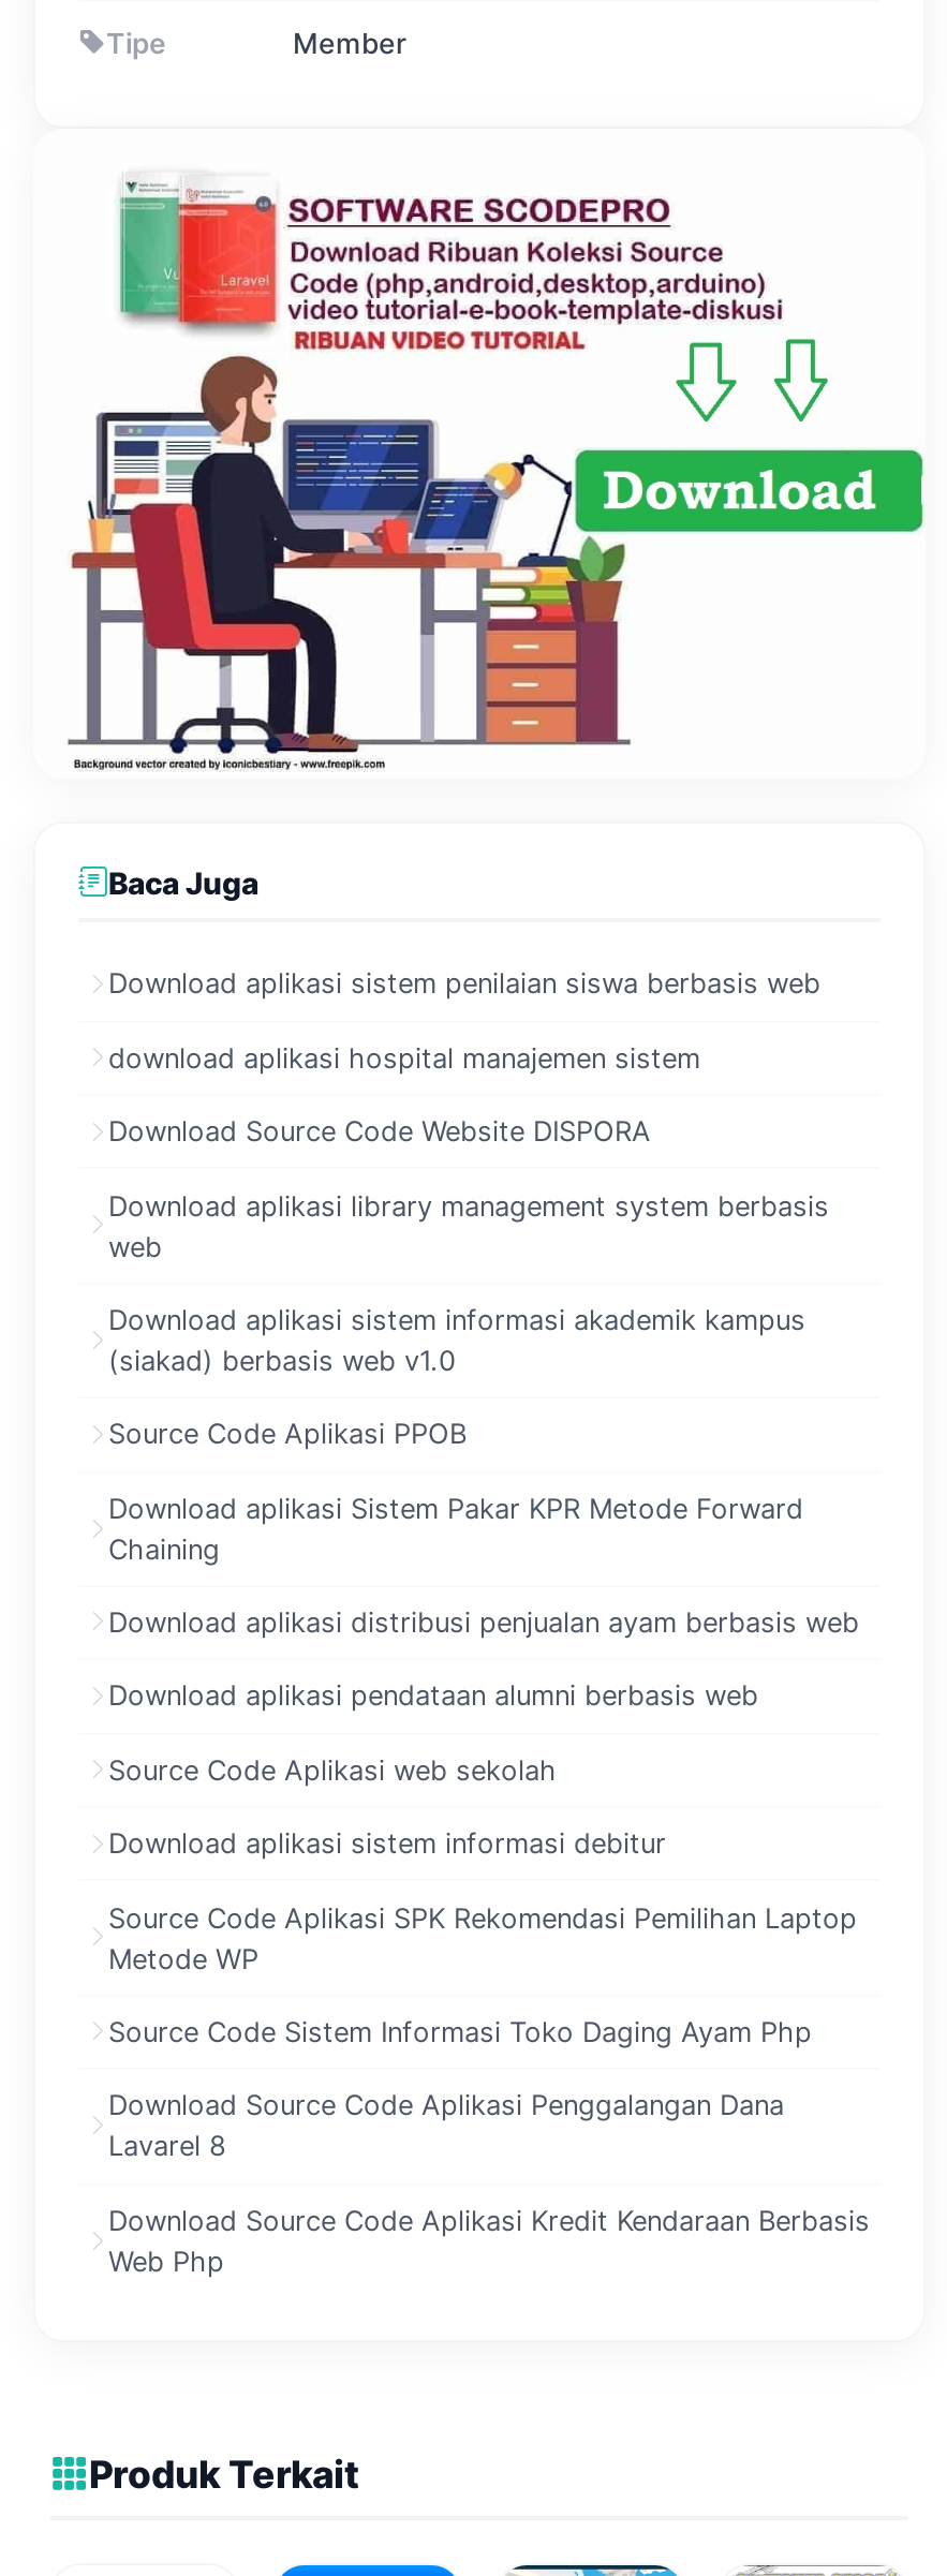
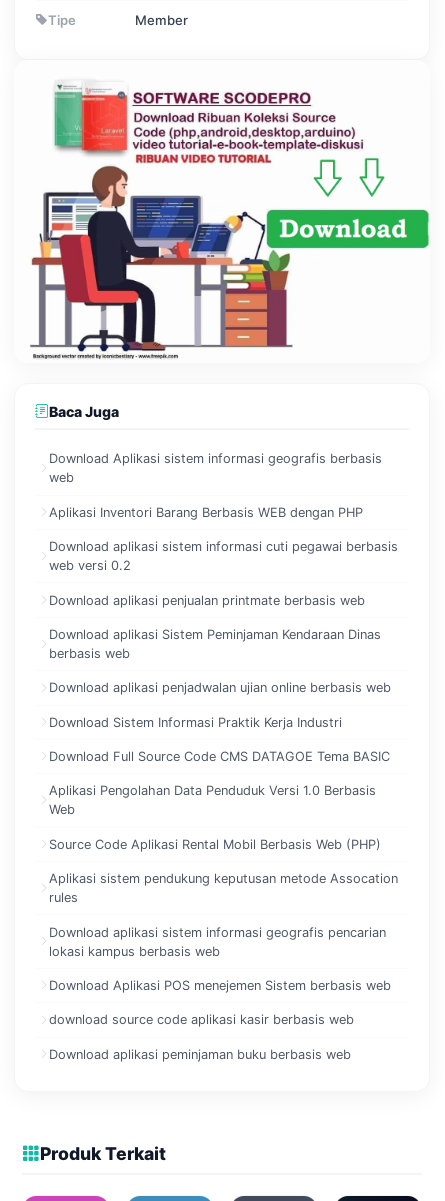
- Download aplikasi sistem penilaian siswa berbasis web
- download aplikasi hospital manajemen sistem
- Download Source Code Website DISPORA
- Download aplikasi library management system berbasis
+ Download Aplikasi sistem informasi geografis berbasis

moved up: web

- Download aplikasi sistem informasi akademik kampus
- (siakad) berbasis web v1.0
- Source Code Aplikasi PPOB
- Download aplikasi Sistem Pakar KPR Metode Forward
- Chaining
- Download aplikasi distribusi penjualan ayam berbasis web
- Download aplikasi pendataan alumni berbasis web
- Source Code Aplikasi web sekolah
- Download aplikasi sistem informasi debitur
- Source Code Aplikasi SPK Rekomendasi Pemilihan Laptop
- Metode WP
- Source Code Sistem Informasi Toko Daging Ayam Php
- Download Source Code Aplikasi Penggalangan Dana
- Lavarel 8
- Download Source Code Aplikasi Kredit Kendaraan Berbasis
- Web Php
+ Aplikasi Inventori Barang Berbasis WEB dengan PHP
+ Download aplikasi sistem informasi cuti pegawai berbasis
+ web versi 0.2
+ Download aplikasi penjualan printmate berbasis web
+ Download aplikasi Sistem Peminjaman Kendaraan Dinas
+ berbasis web
+ Download aplikasi penjadwalan ujian online berbasis web
+ Download Sistem Informasi Praktik Kerja Industri
+ Download Full Source Code CMS DATAGOE Tema BASIC
+ Aplikasi Pengolahan Data Penduduk Versi 1.0 Berbasis
+ Web
+ Source Code Aplikasi Rental Mobil Berbasis Web (PHP)
+ Aplikasi sistem pendukung keputusan metode Assocation
+ rules
+ Download aplikasi sistem informasi geografis pencarian
+ lokasi kampus berbasis web
+ Download Aplikasi POS menejemen Sistem berbasis web
+ download source code aplikasi kasir berbasis web
+ Download aplikasi peminjaman buku berbasis web
